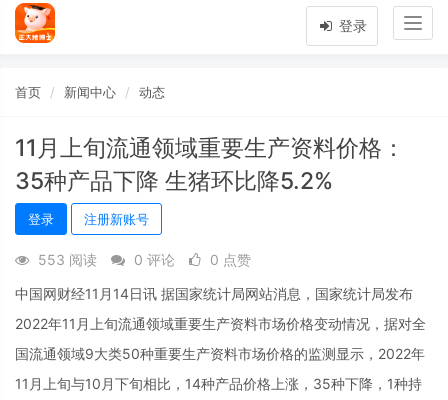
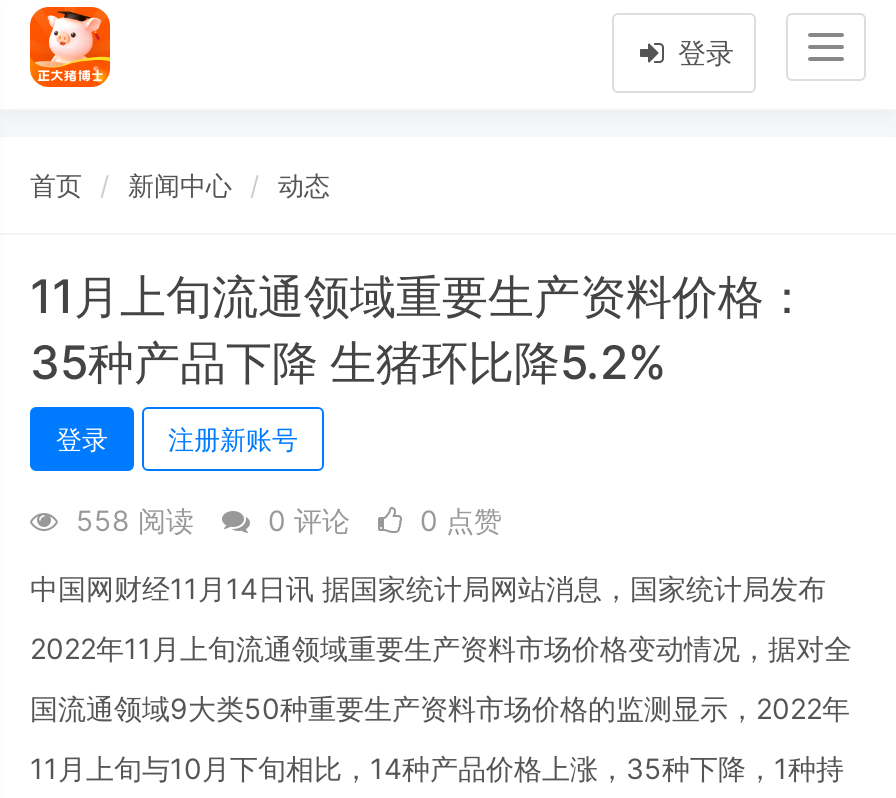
- 553 阅读 0 评论 0 点赞
+ 558 阅读 0 评论 0 点赞
